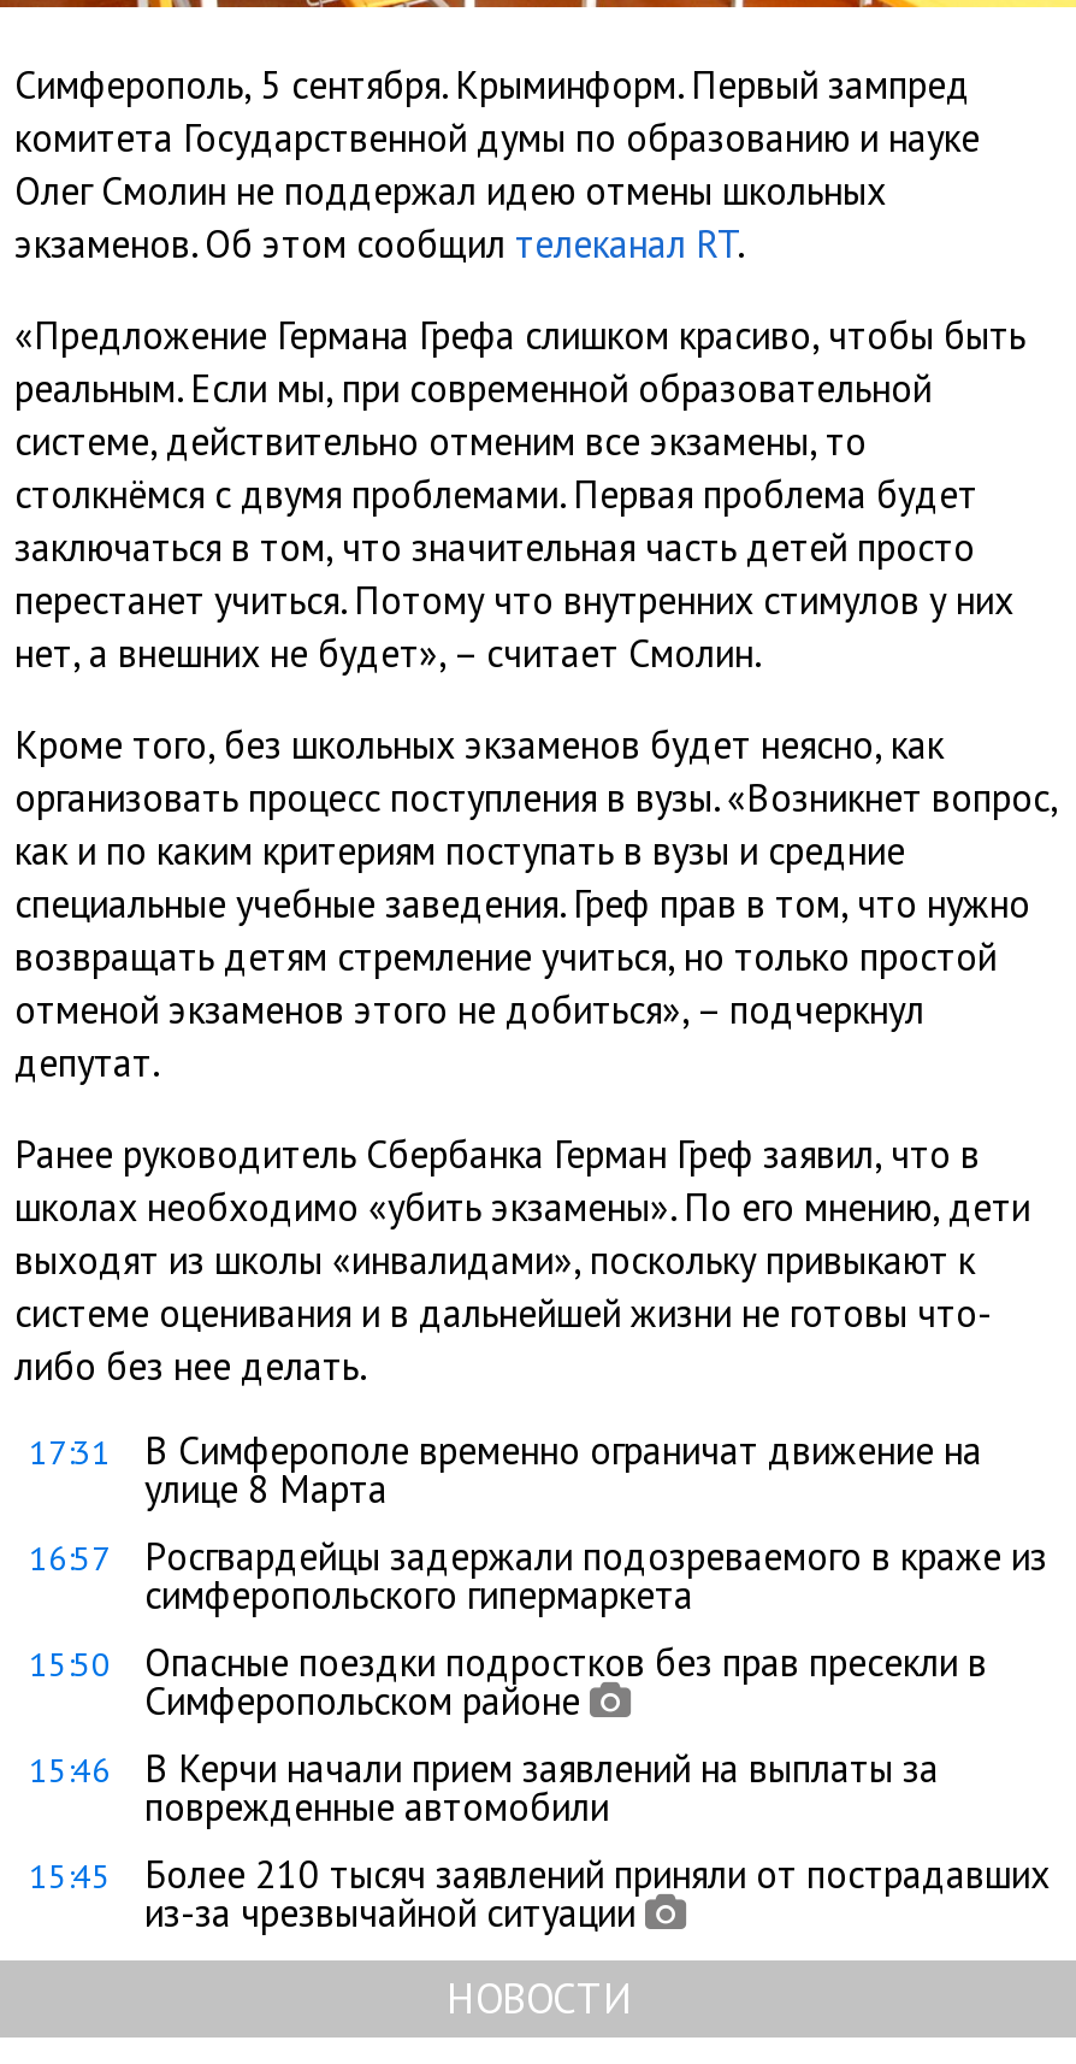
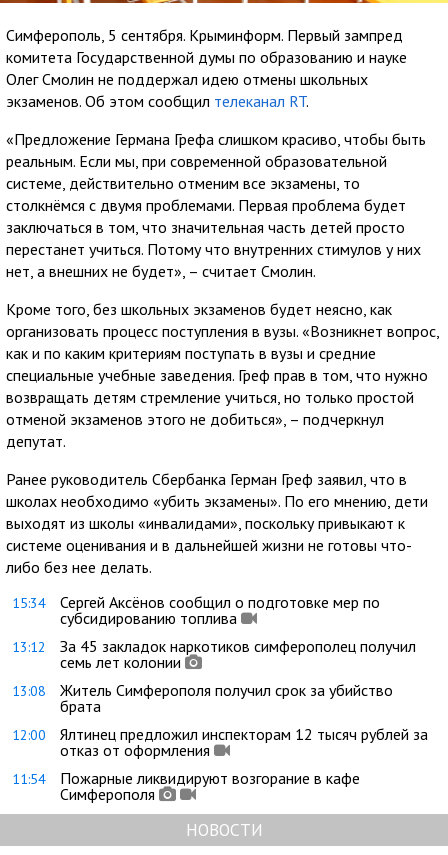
- 17:31
- В Симферополе временно ограничат движение на
- улице 8 Марта
+ 15:34
+ Сергей Аксёнов сообщил о подготовке мер по
+ субсидированию топлива

- 16:57
- Росгвардейцы задержали подозреваемого в краже из
- симферопольского гипермаркета
+ 13:12
+ За 45 закладок наркотиков симферополец получил
+ семь лет колонии

- 15:50
- Опасные поездки подростков без прав пресекли в
- Симферопольском районе
+ 13:08
+ Житель Симферополя получил срок за убийство
+ брата

- 15:46
- В Керчи начали прием заявлений на выплаты за
- поврежденные автомобили
+ 12:00
+ Ялтинец предложил инспекторам 12 тысяч рублей за
+ отказ от оформления

- 15:45
- Более 210 тысяч заявлений приняли от пострадавших
- из-за чрезвычайной ситуации
+ 11:54
+ Пожарные ликвидируют возгорание в кафе
+ Симферополя
